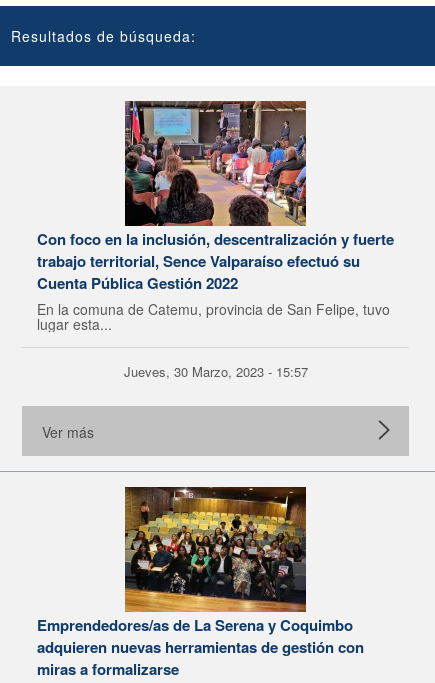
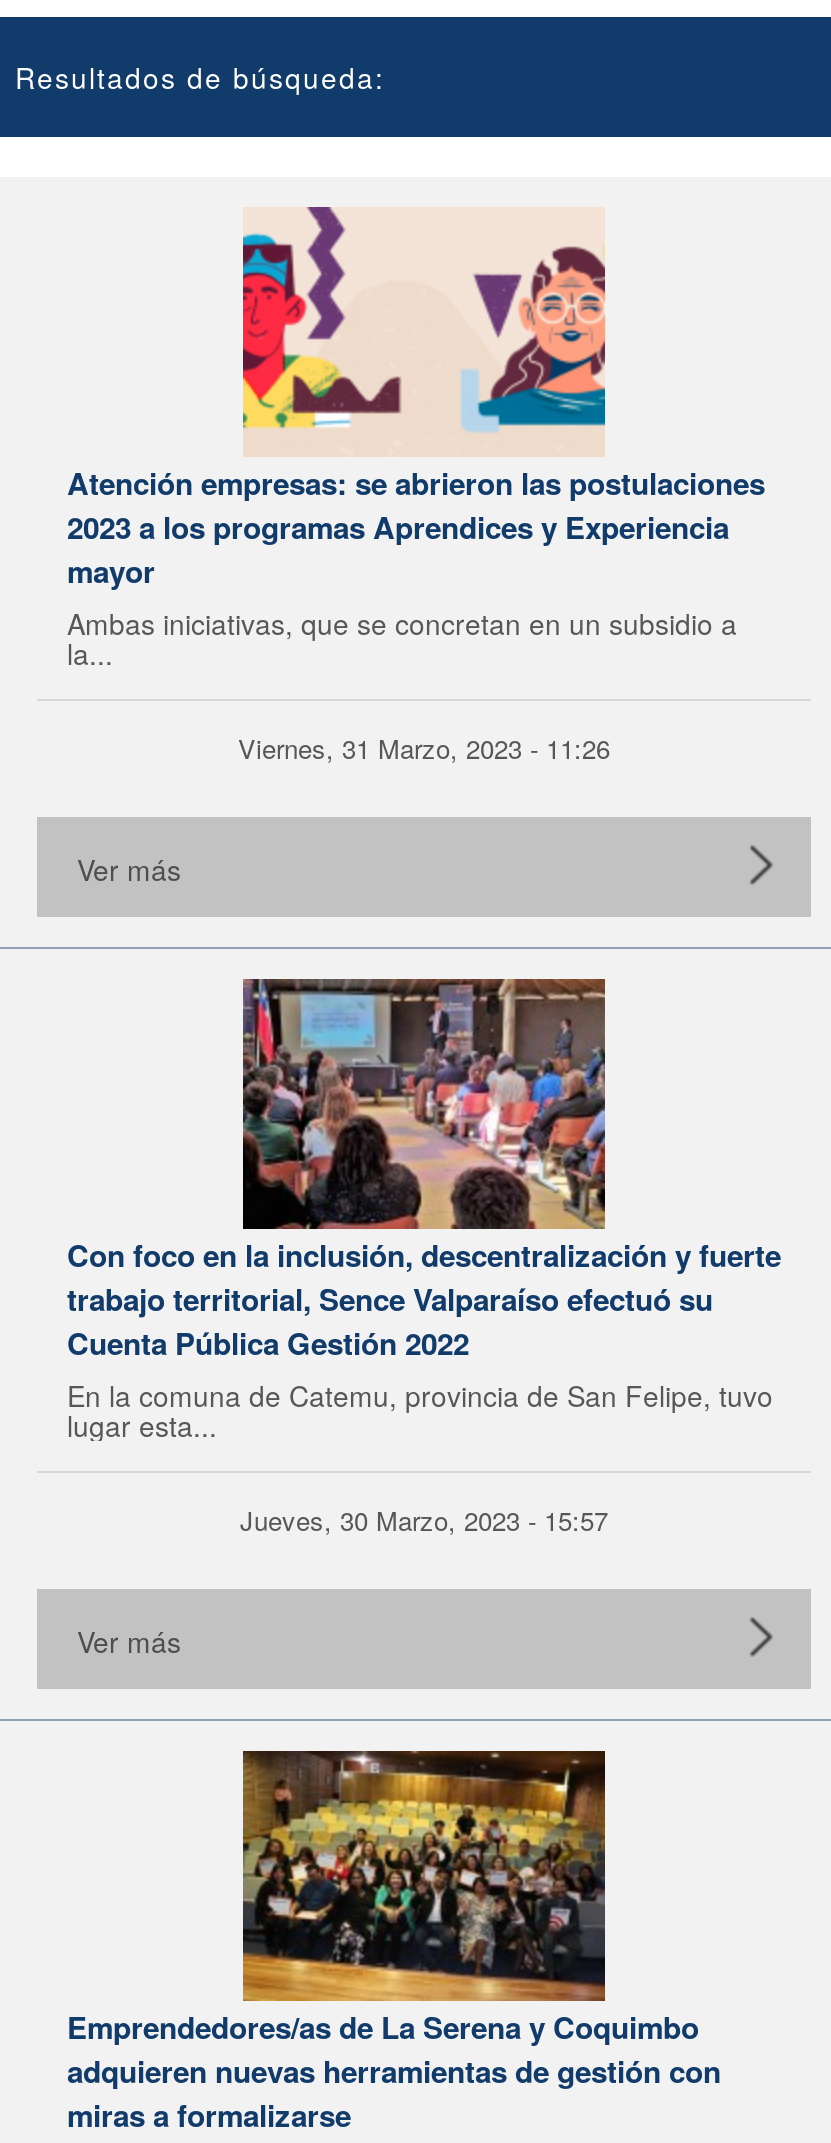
+ [image]
+ Atención empresas: se abrieron las postulaciones
+ 2023 a los programas Aprendices y Experiencia
+ mayor
+ Ambas iniciativas, que se concretan en un subsidio a
+ la...
+ Viernes, 31 Marzo, 2023 - 11:26
+ Ver más
